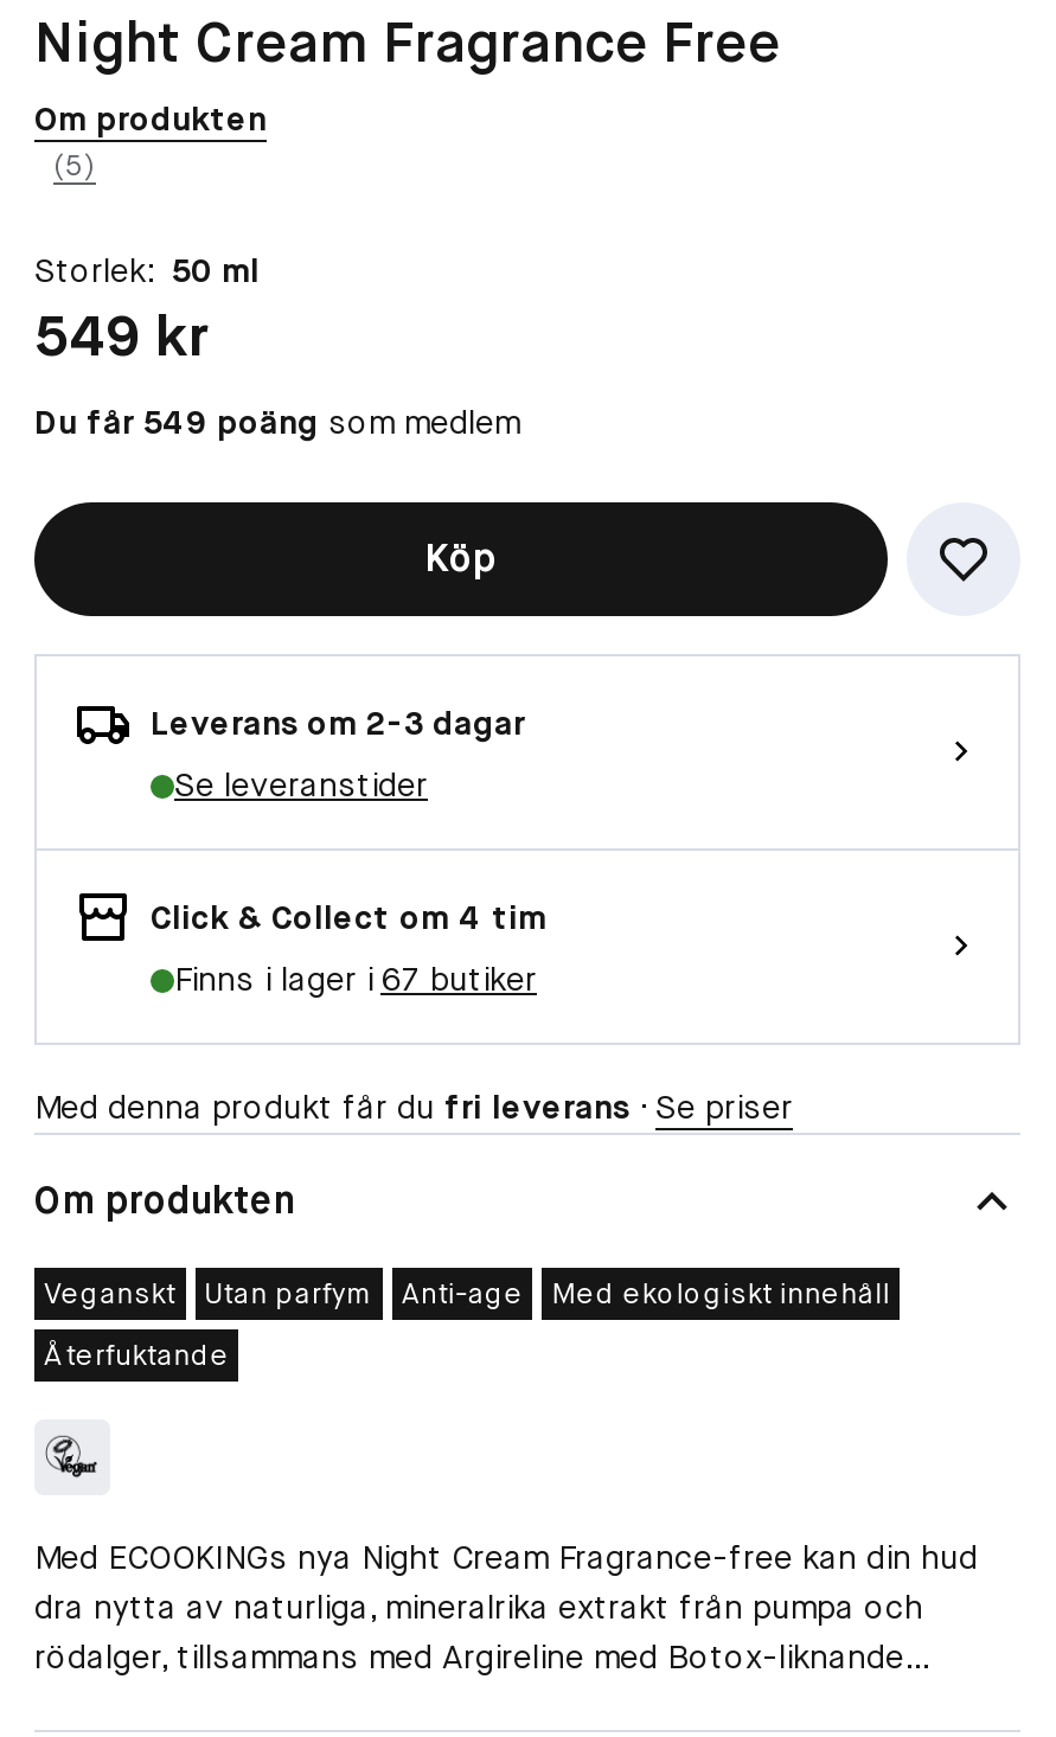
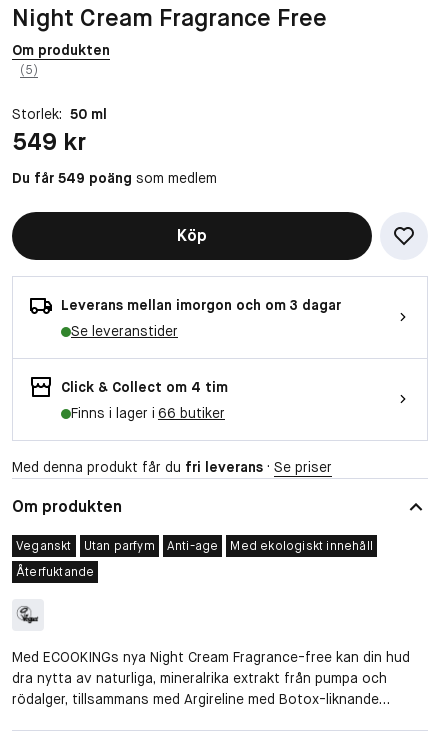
- Leverans om 2-3 dagar
+ Leverans mellan imorgon och om 3 dagar

- Finns i lager i 67 butiker
+ Finns i lager i 66 butiker
